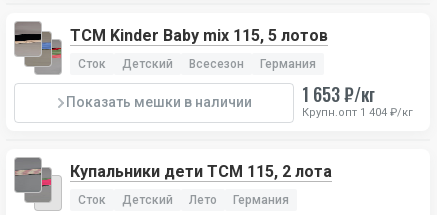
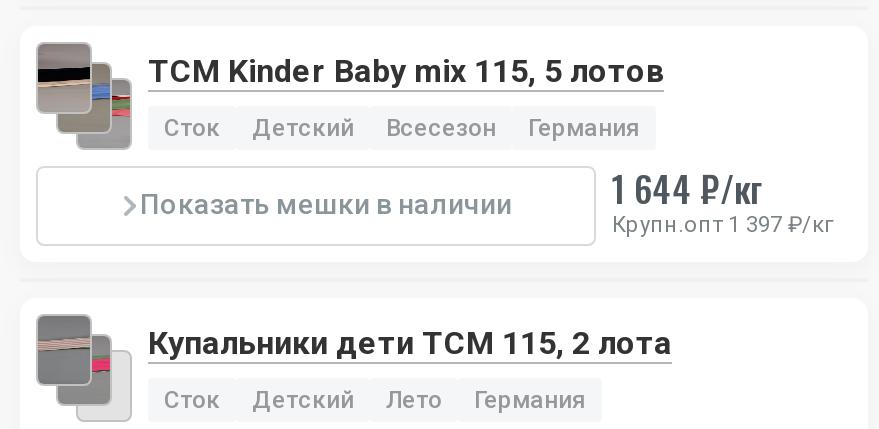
- 1 653 ₽/кг
+ 1 644 ₽/кг

- Крупн.опт 1 404 ₽/кг
+ Крупн.опт 1 397 ₽/кг
